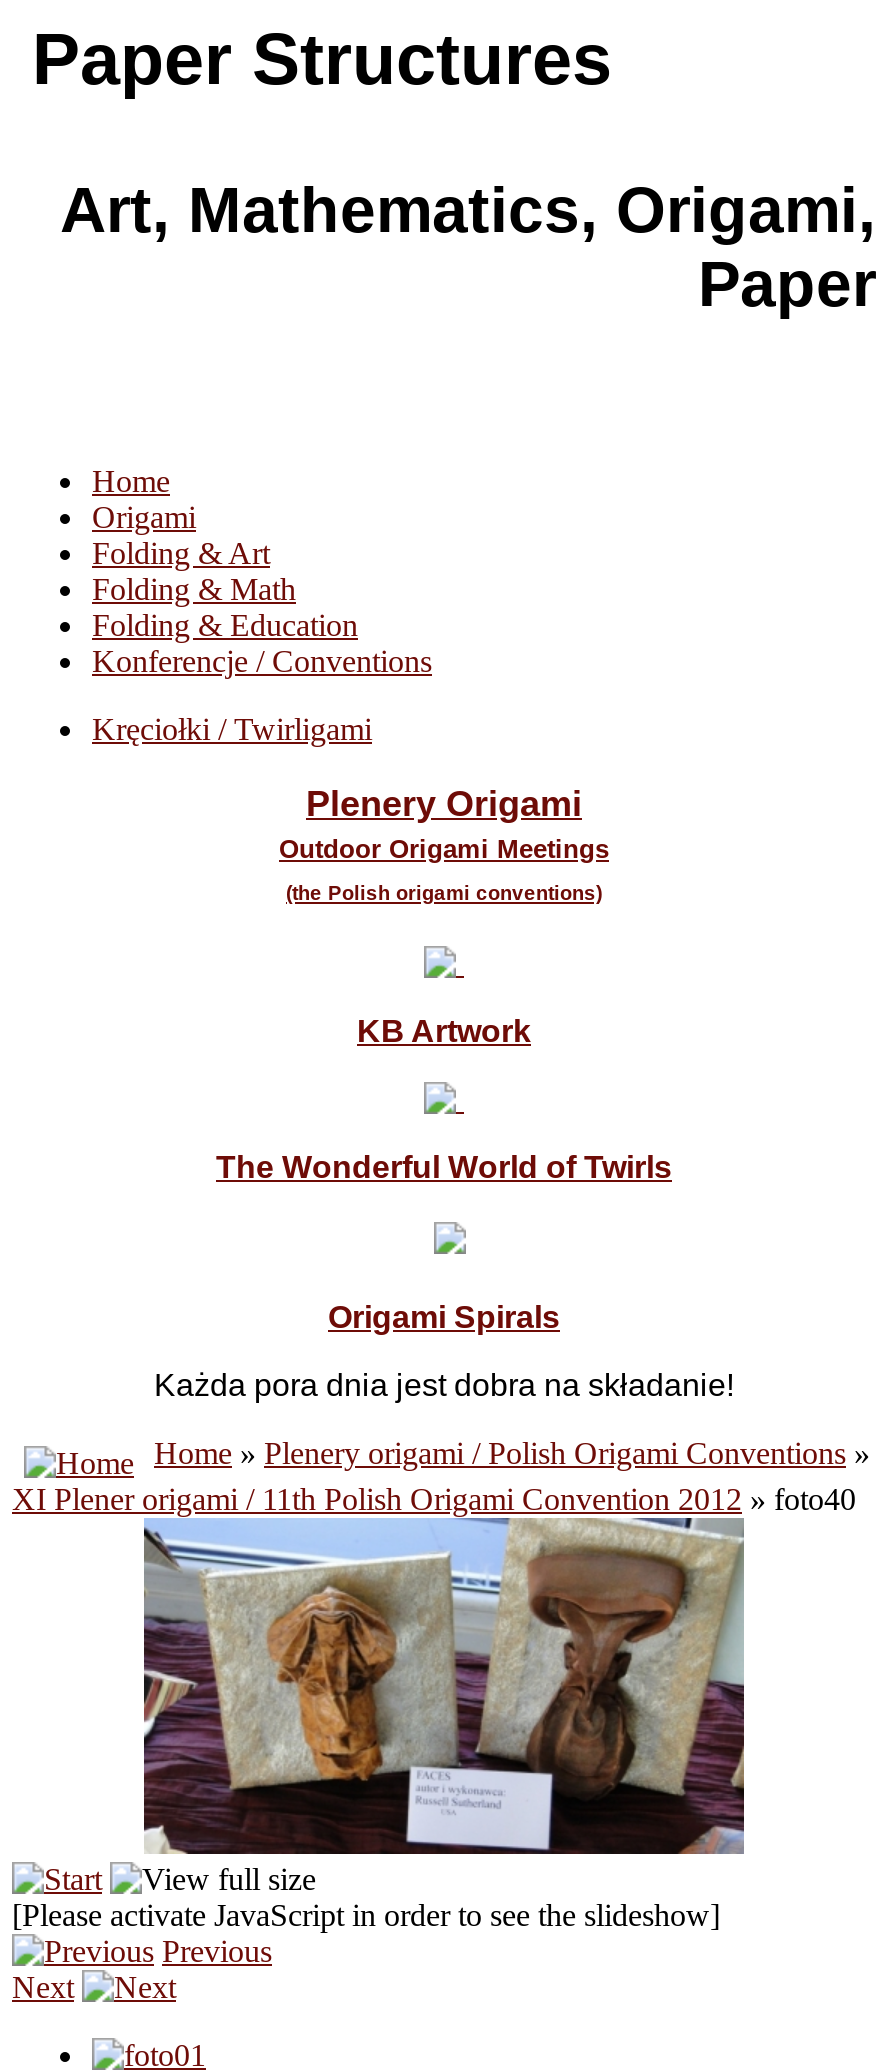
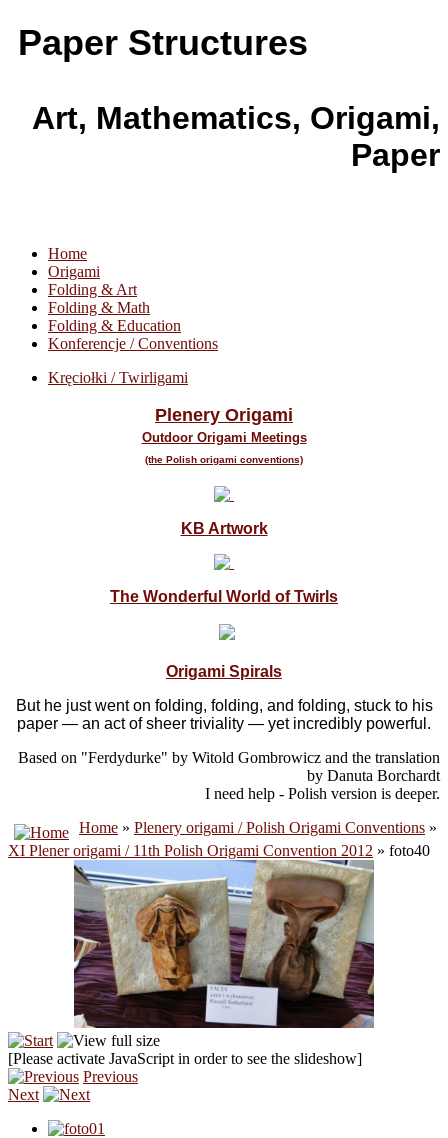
- Każda pora dnia jest dobra na składanie!
+ But he just went on folding, folding, and folding, stuck to his
+ paper — an act of sheer triviality — yet incredibly powerful.
+ Based on "Ferdydurke" by Witold Gombrowicz and the translation
+ by Danuta Borchardt
+ I need help - Polish version is deeper.
